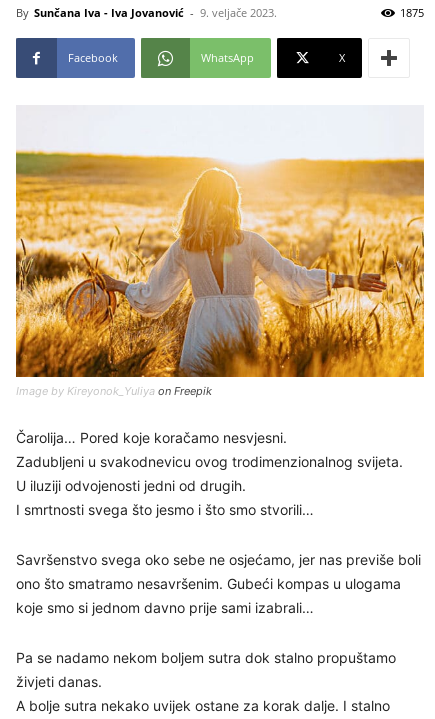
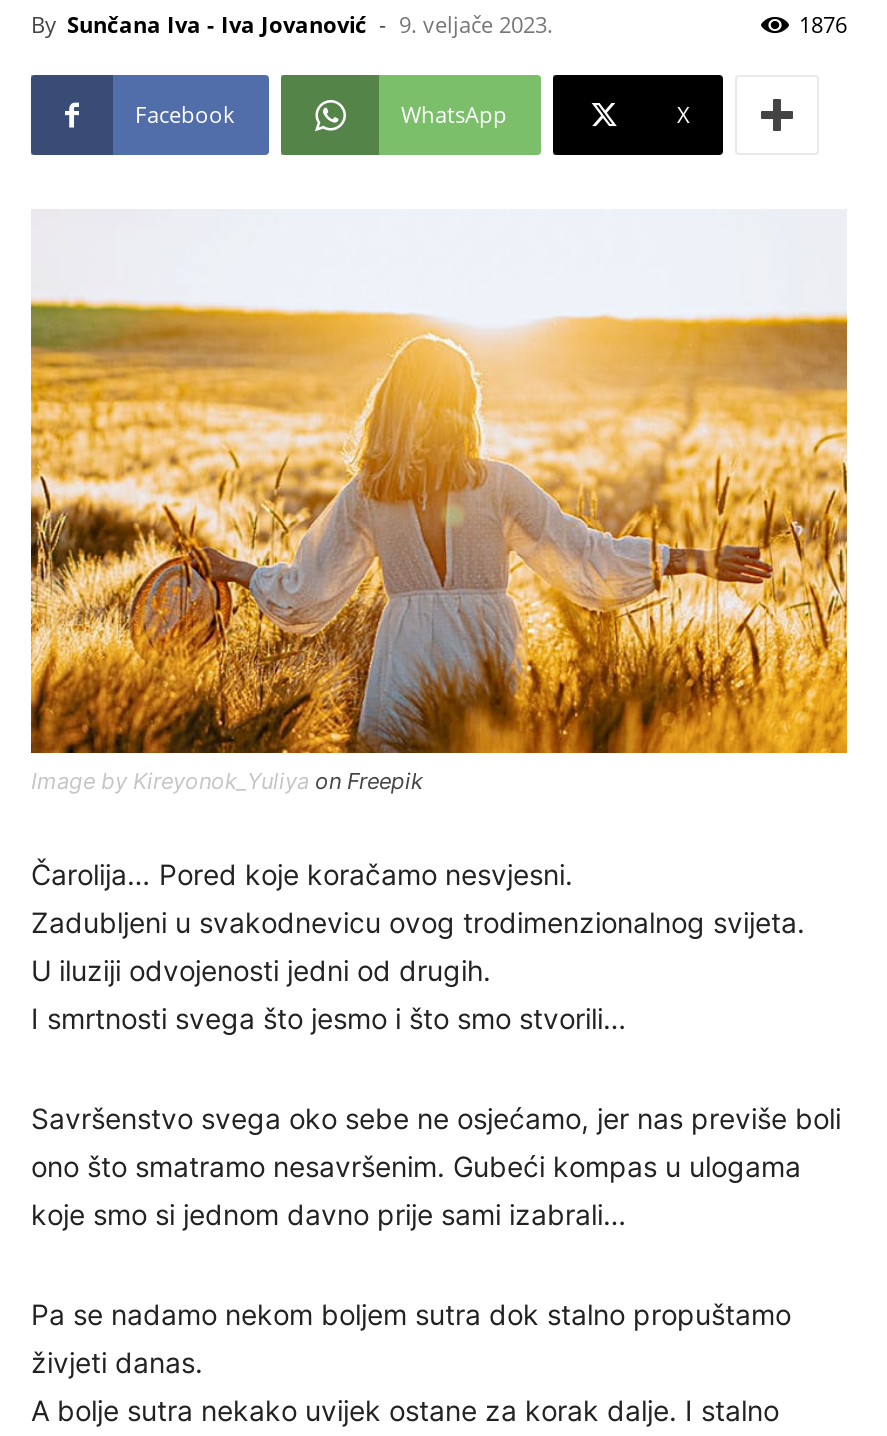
- 1875
+ 1876
